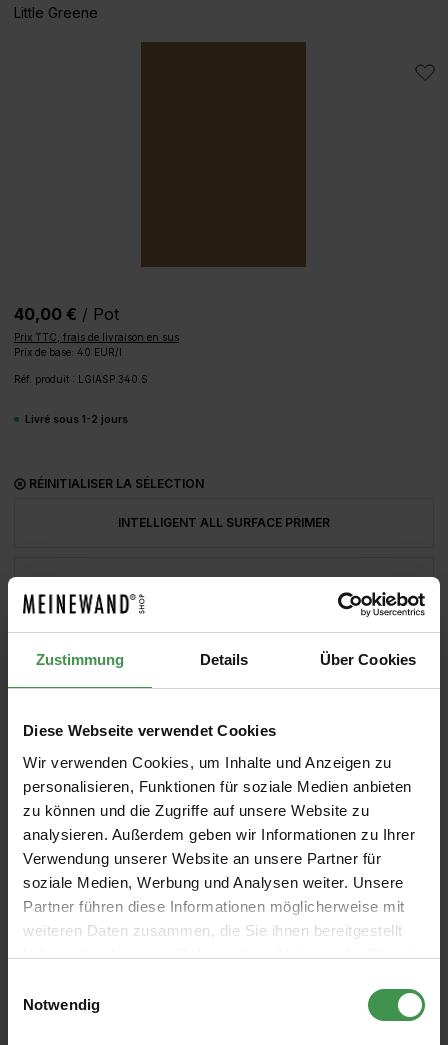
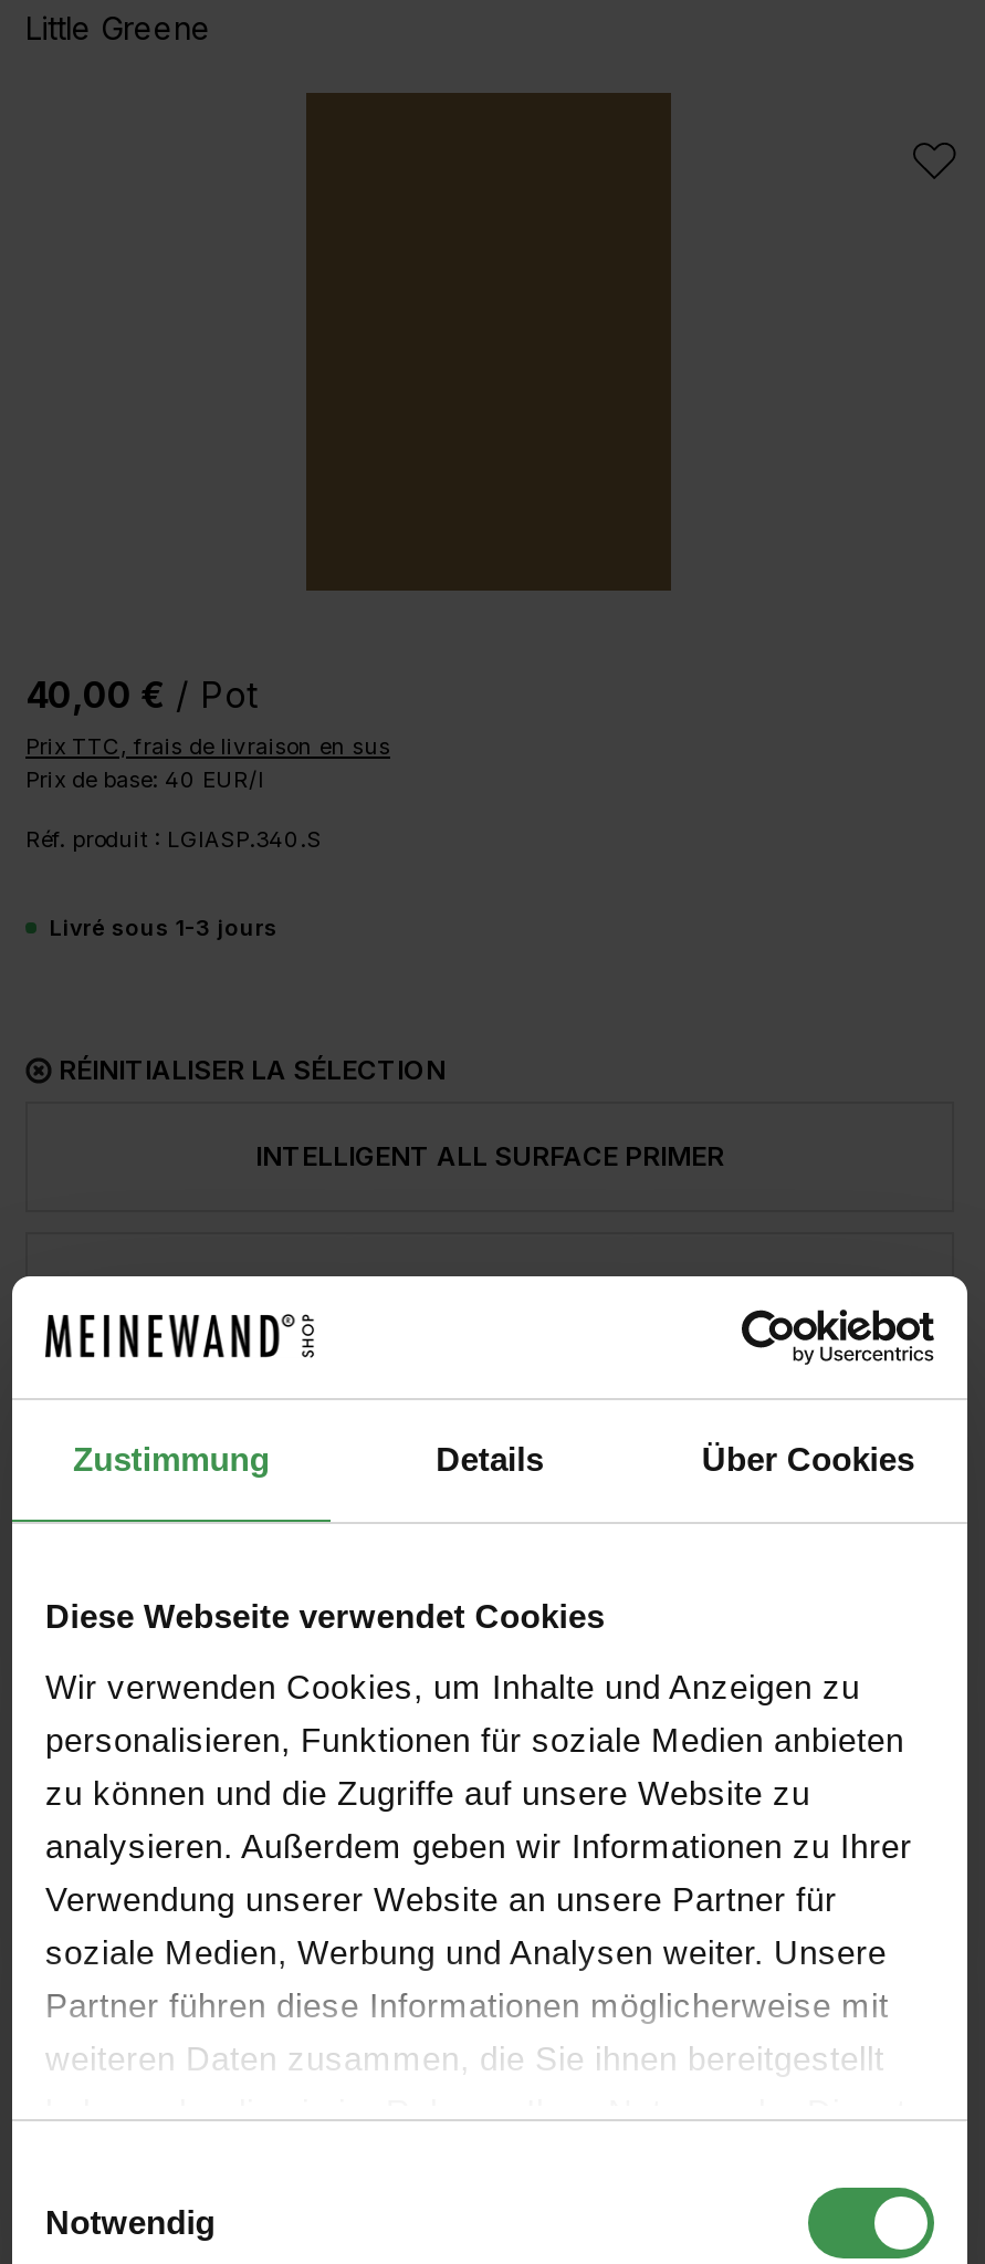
- Livré sous 1-2 jours
+ Livré sous 1-3 jours
